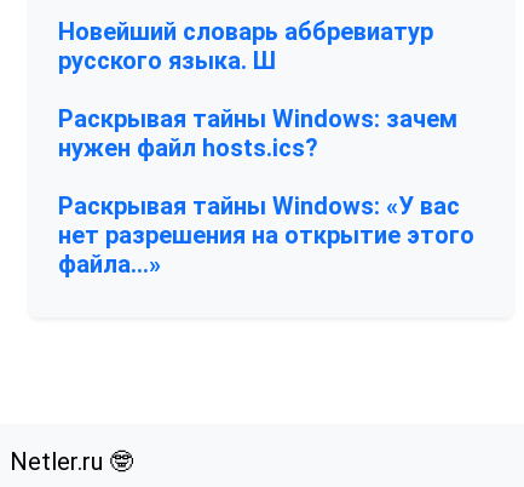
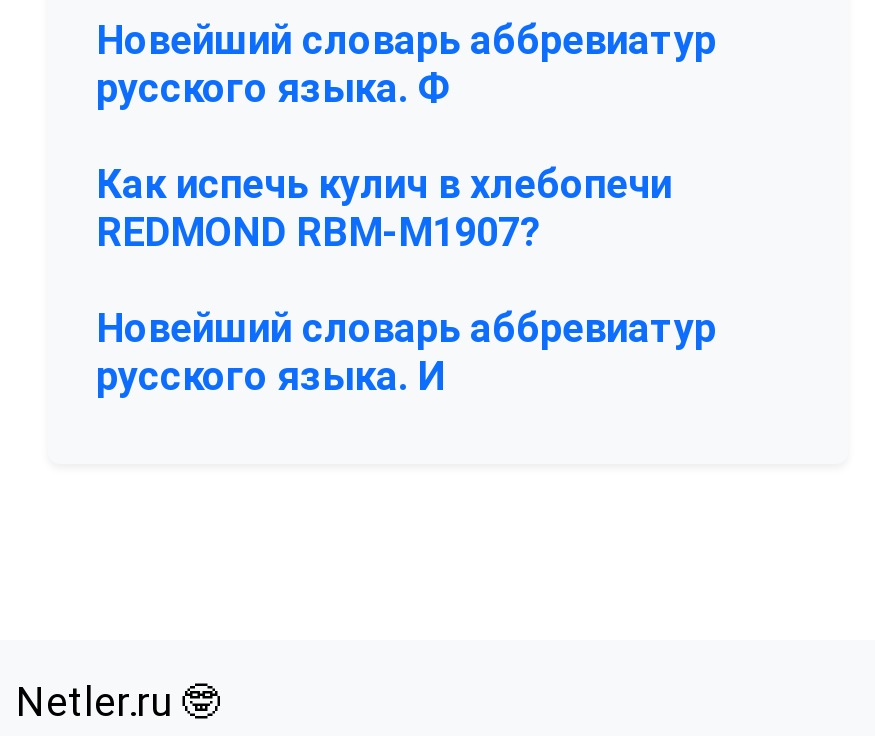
- русского языка. Ш
+ русского языка. Ф

- Раскрывая тайны Windows: зачем
- нужен файл hosts.ics?
+ Как испечь кулич в хлебопечи
+ REDMOND RBM-M1907?

- Раскрывая тайны Windows: «У вас
- нет разрешения на открытие этого
- файла…»
+ Новейший словарь аббревиатур
+ русского языка. И
